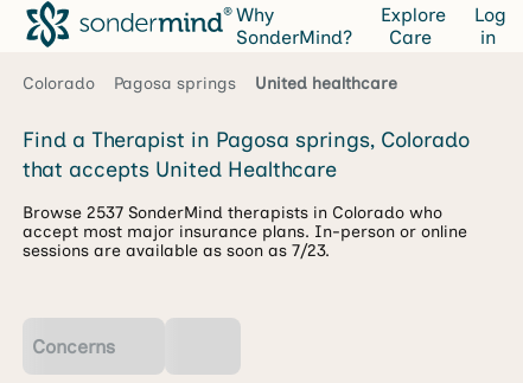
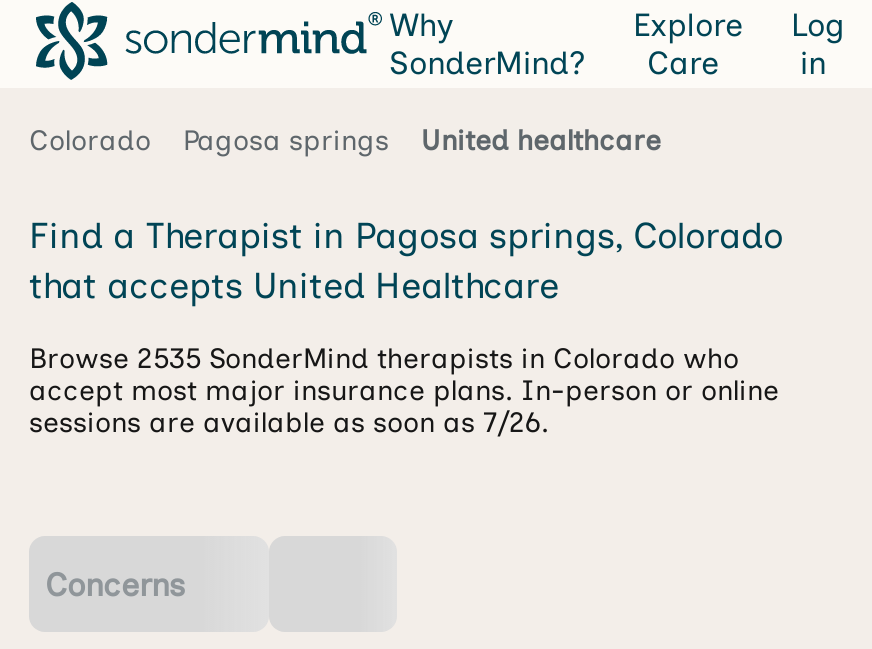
- Browse 2537 SonderMind therapists in Colorado who
+ Browse 2535 SonderMind therapists in Colorado who

- sessions are available as soon as 7/23.
+ sessions are available as soon as 7/26.
